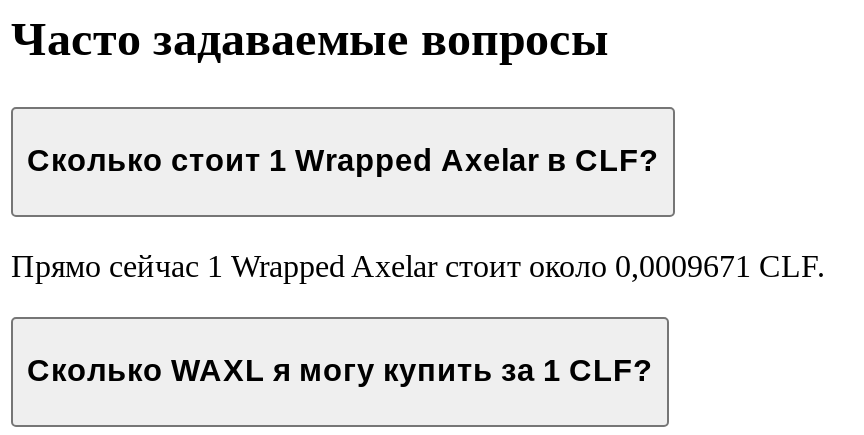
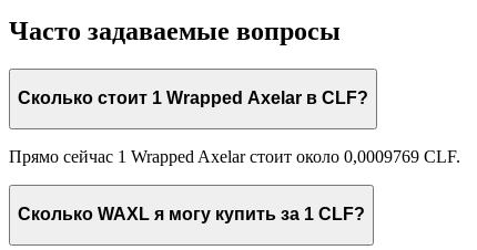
- Прямо сейчас 1 Wrapped Axelar стоит около 0,0009671 CLF.
+ Прямо сейчас 1 Wrapped Axelar стоит около 0,0009769 CLF.
